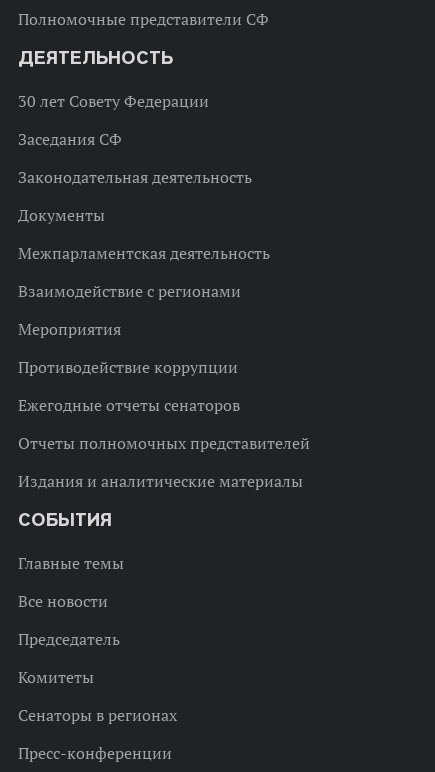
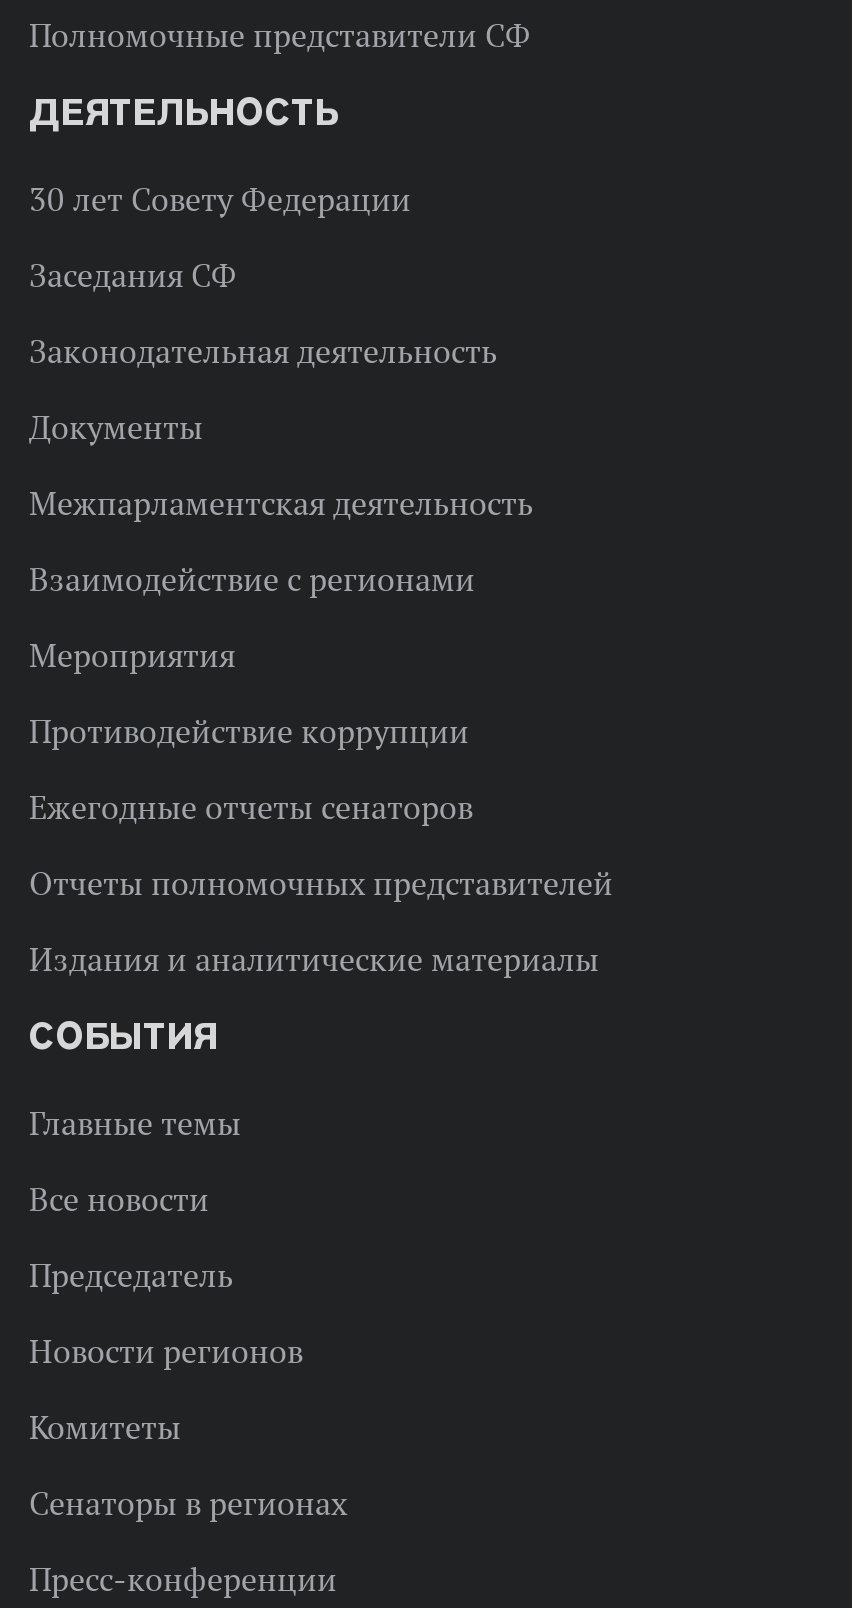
+ Новости регионов
